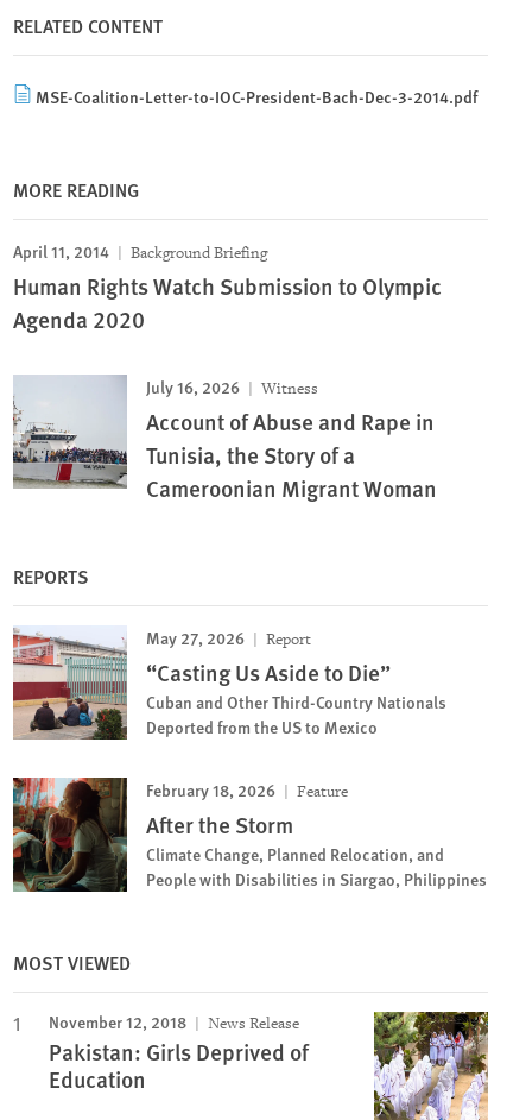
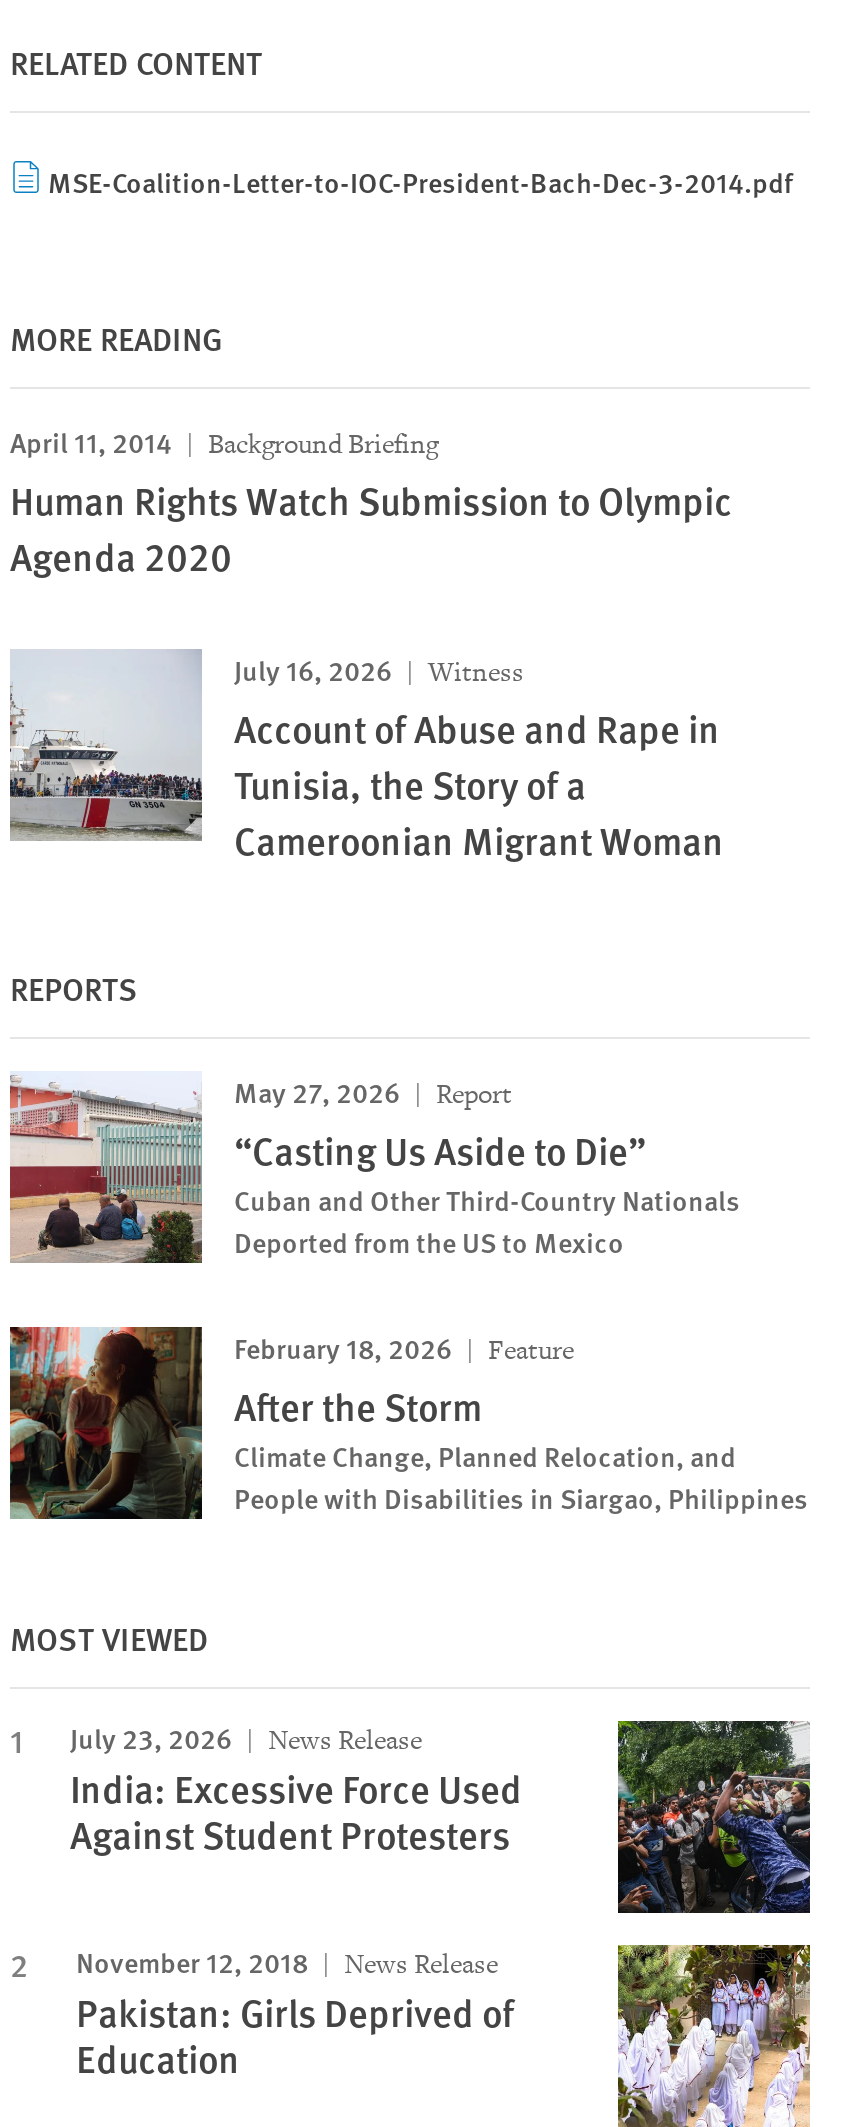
+ July 23, 2026
+ News Release
+ India: Excessive Force Used
+ Against Student Protesters

+ [image]
